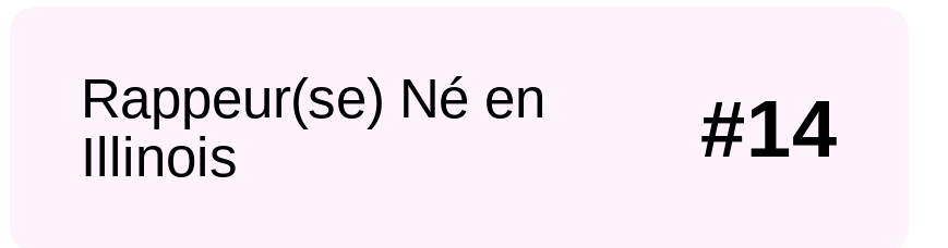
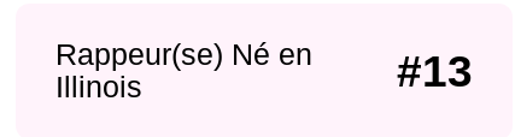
- #14
+ #13
